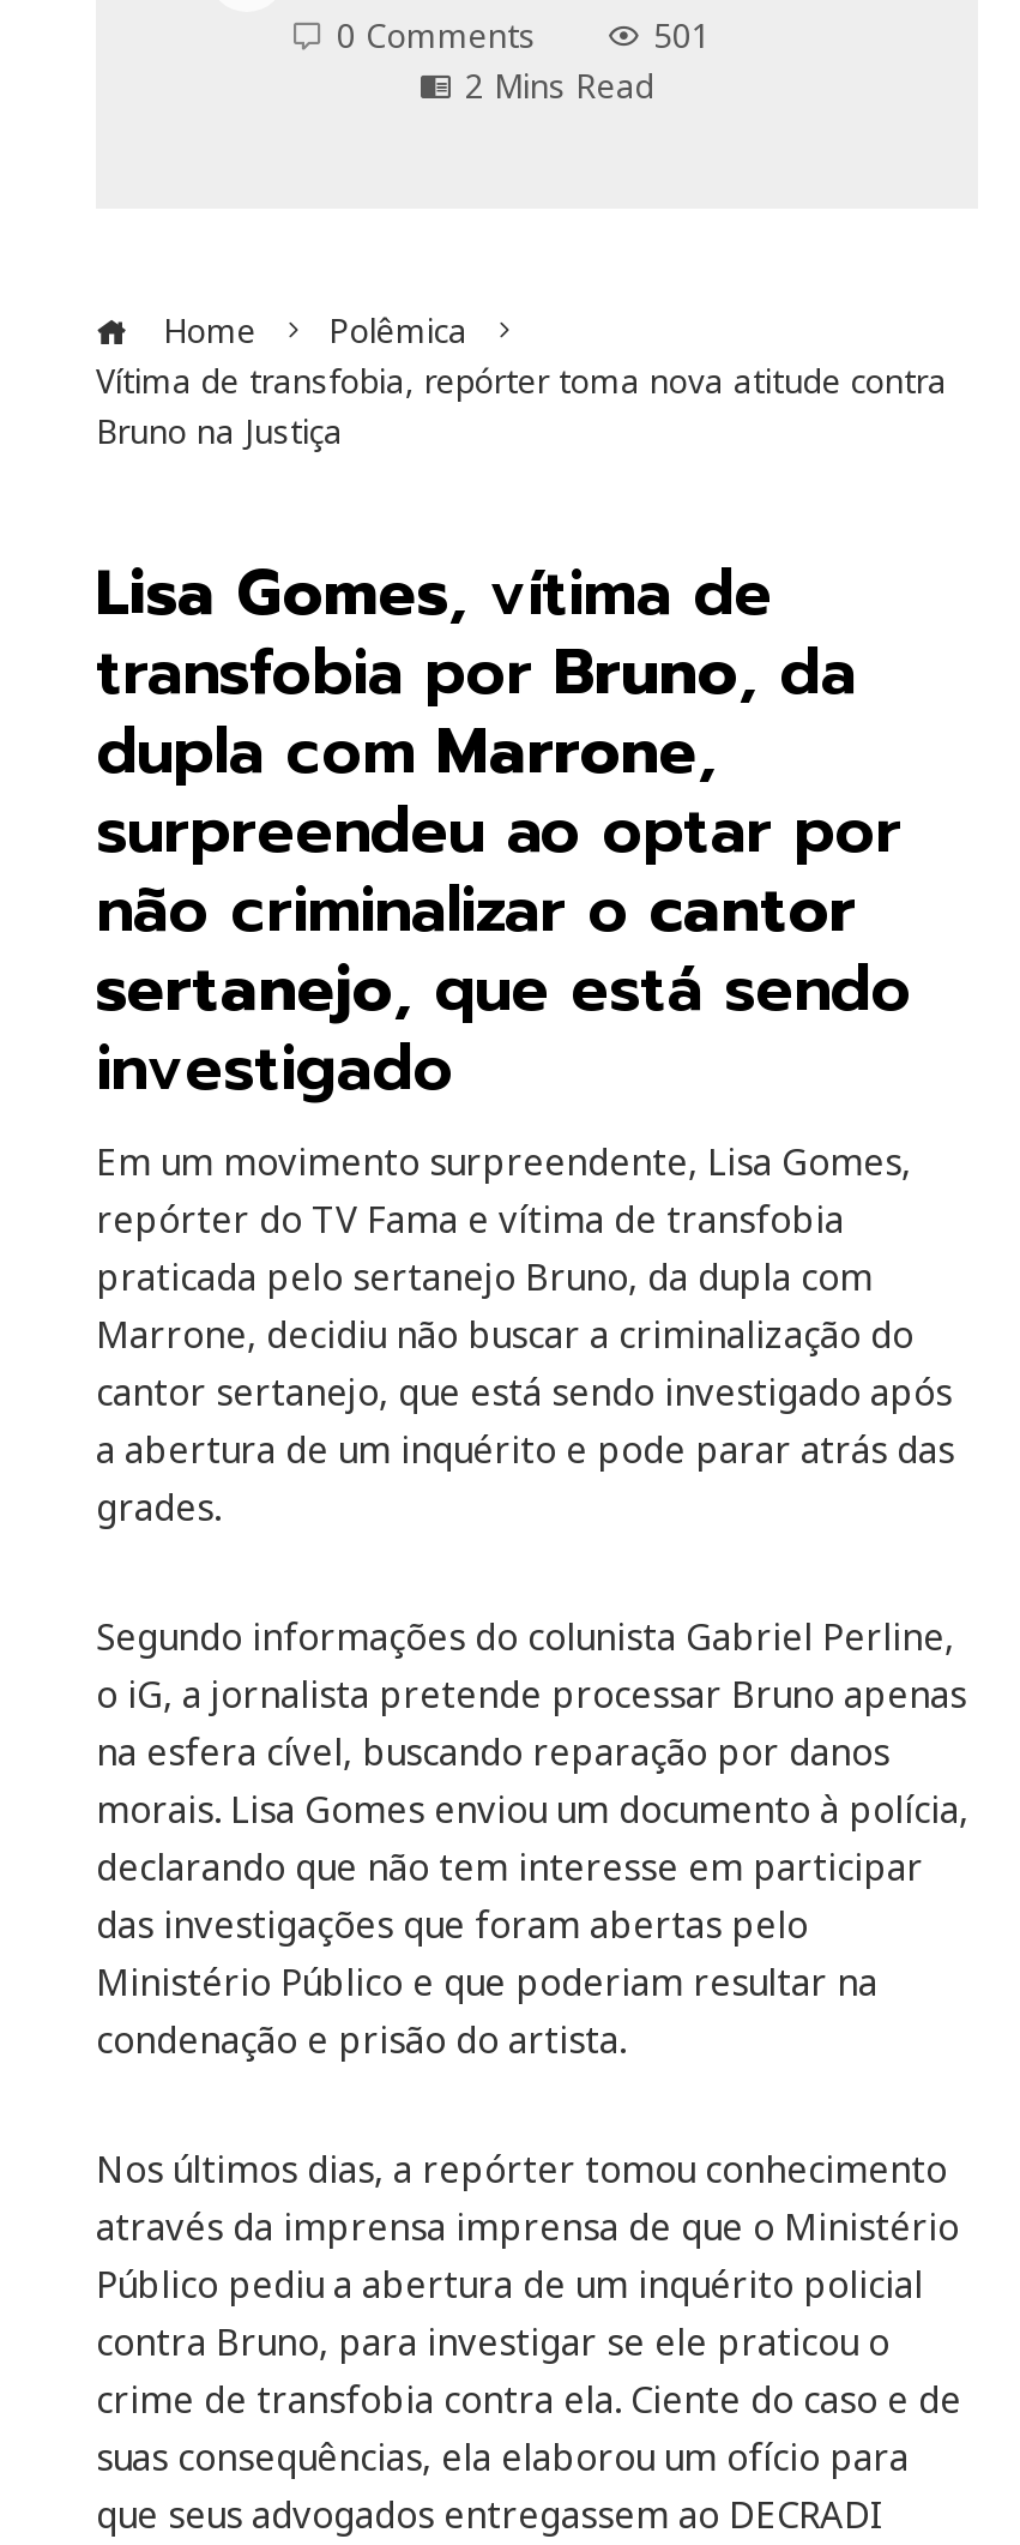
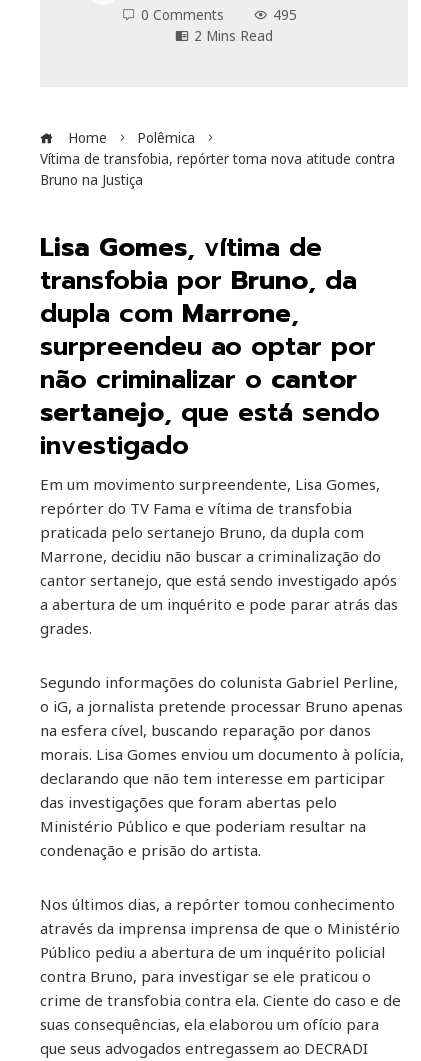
- 501
+ 495
